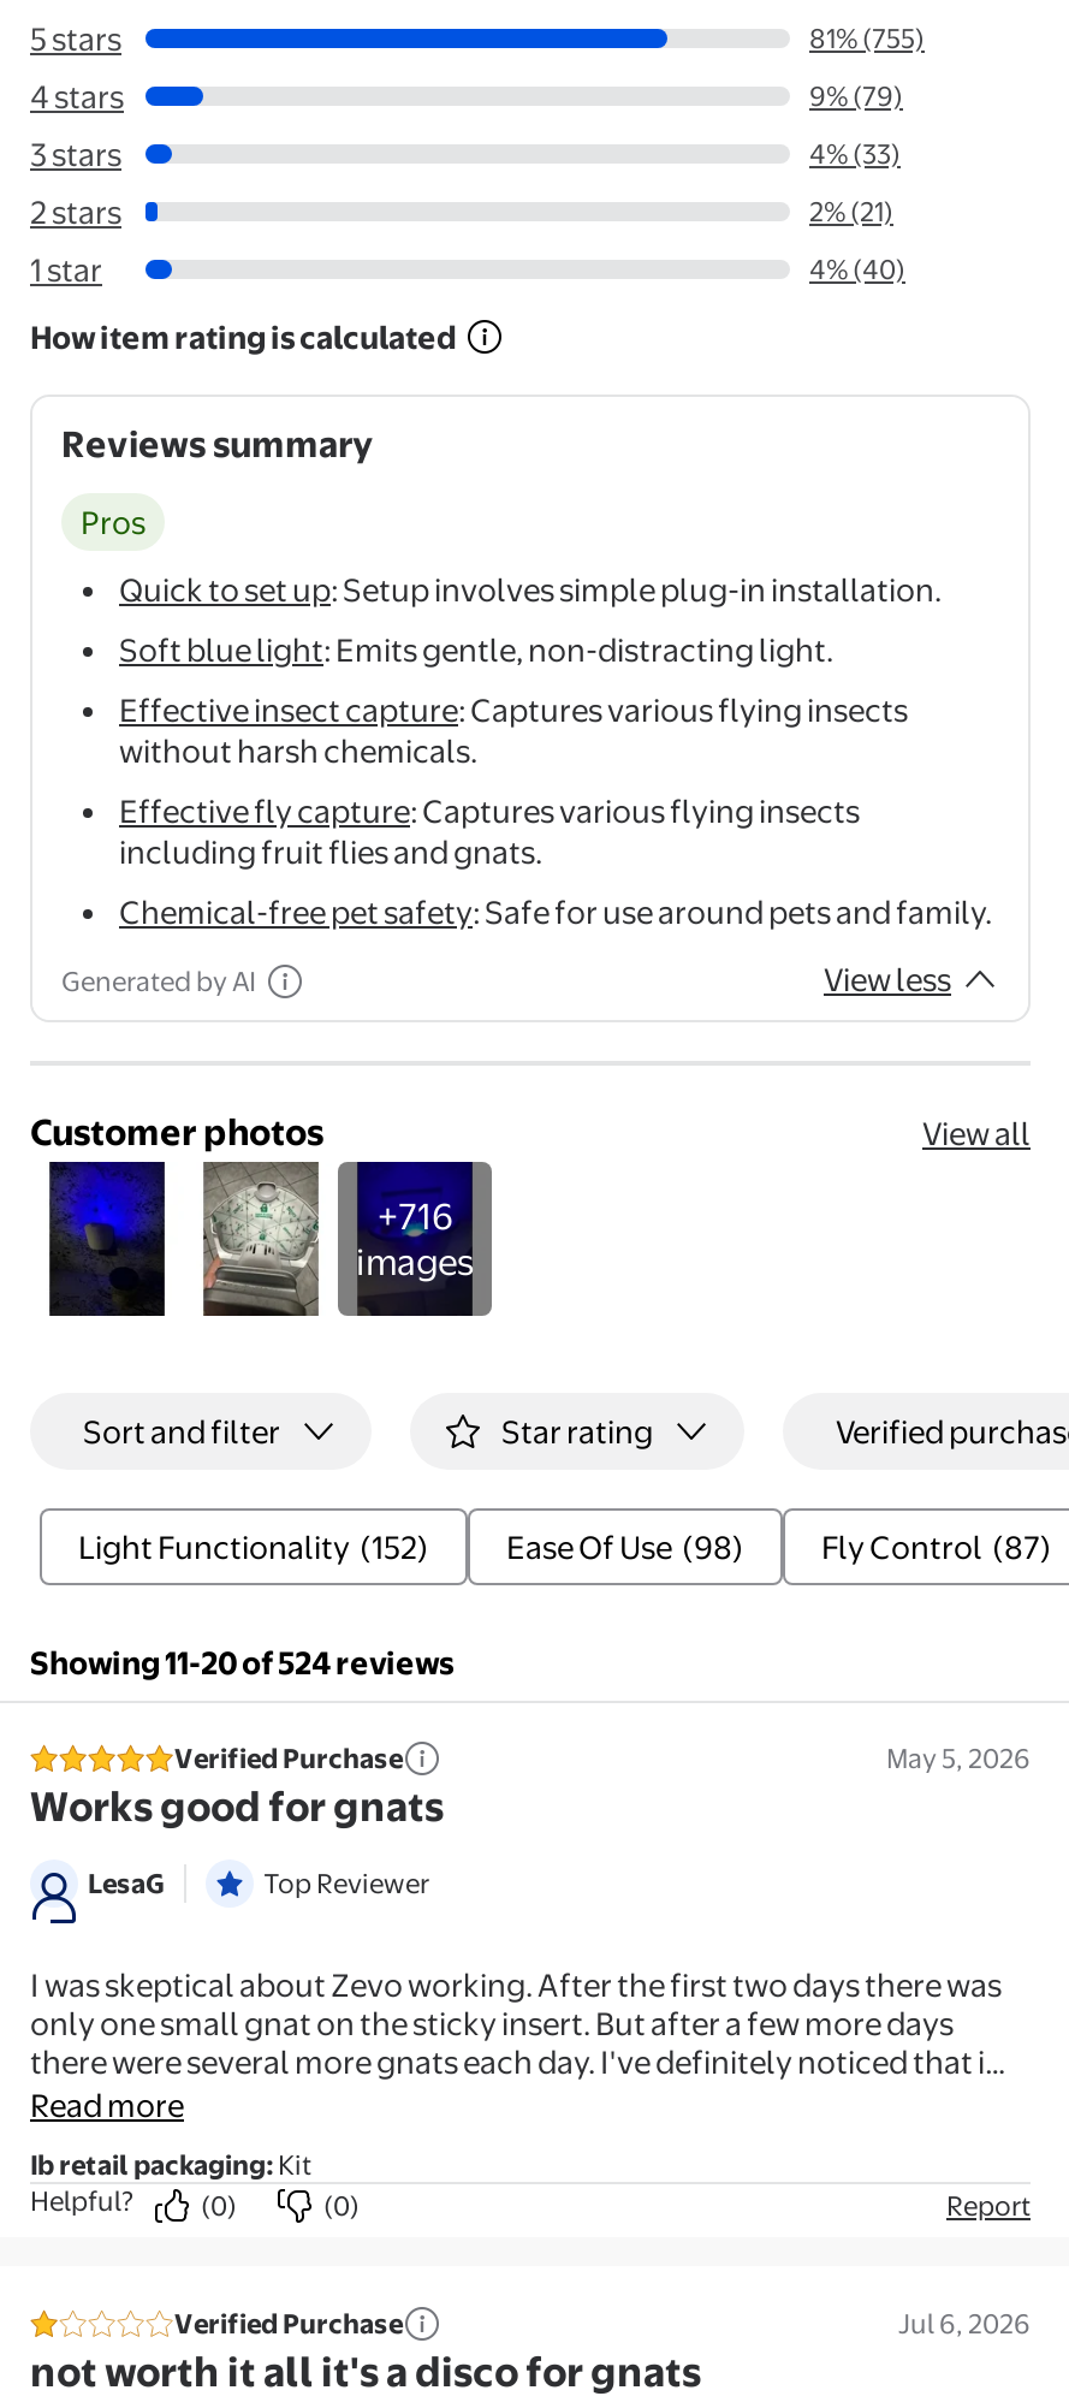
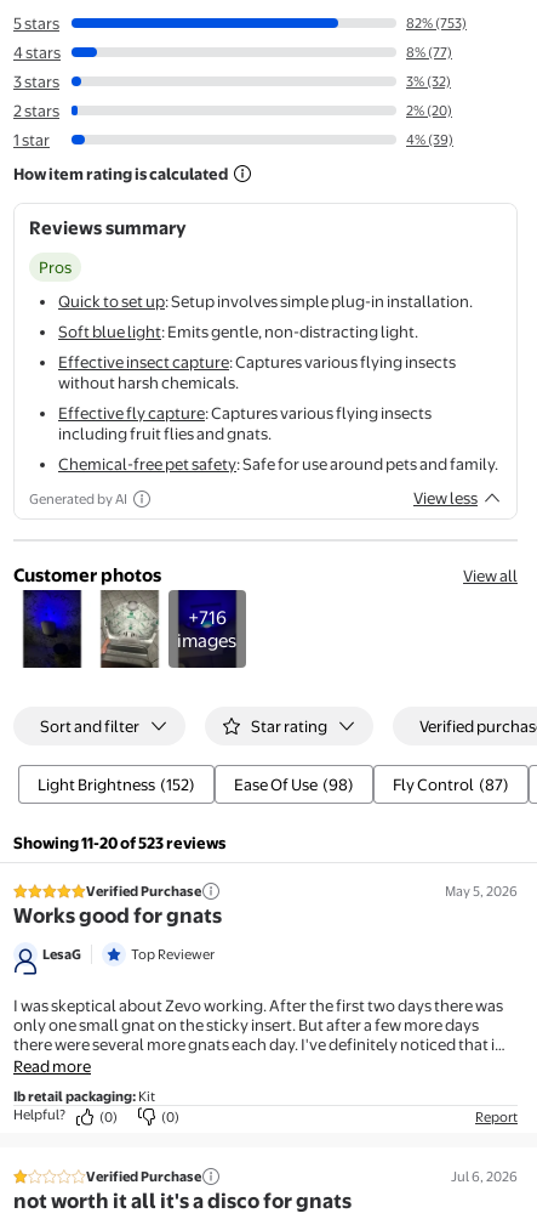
- 81% (755)
+ 82% (753)

- 9% (79)
+ 8% (77)

- 4% (33)
+ 3% (32)

- 2% (21)
+ 2% (20)

- 4% (40)
+ 4% (39)

- Light Functionality (152)
+ Light Brightness (152)

- Showing 11-20 of 524 reviews
+ Showing 11-20 of 523 reviews
